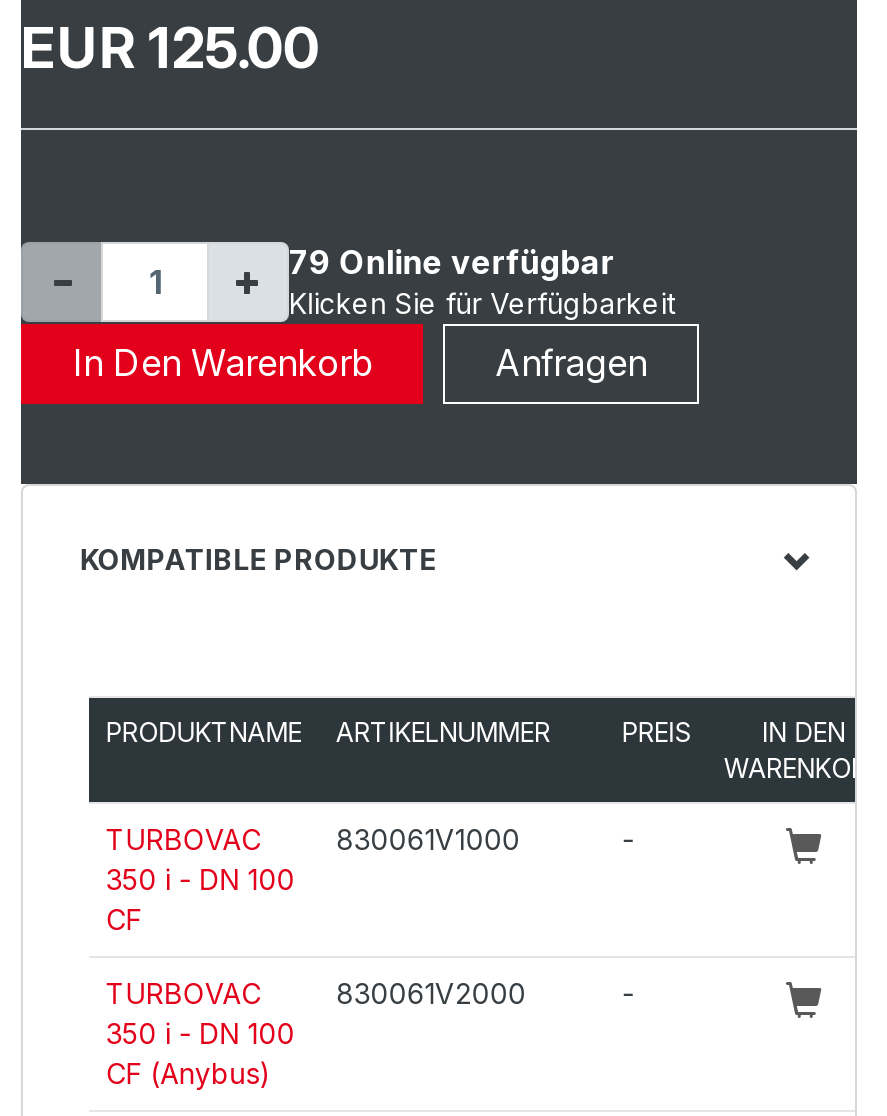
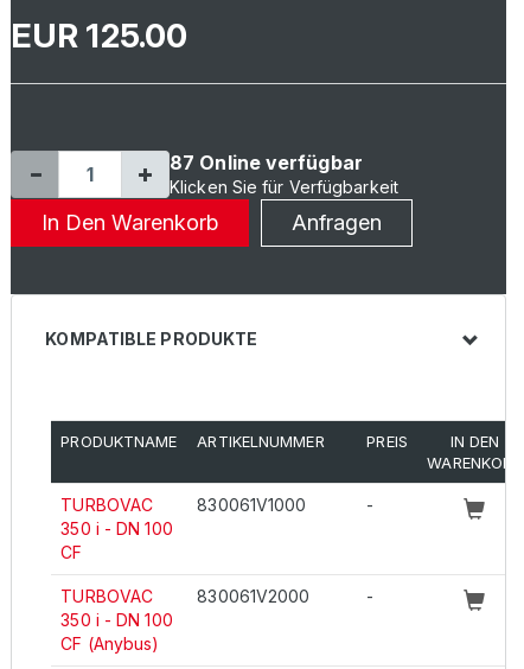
- 79 Online verfügbar
+ 87 Online verfügbar
